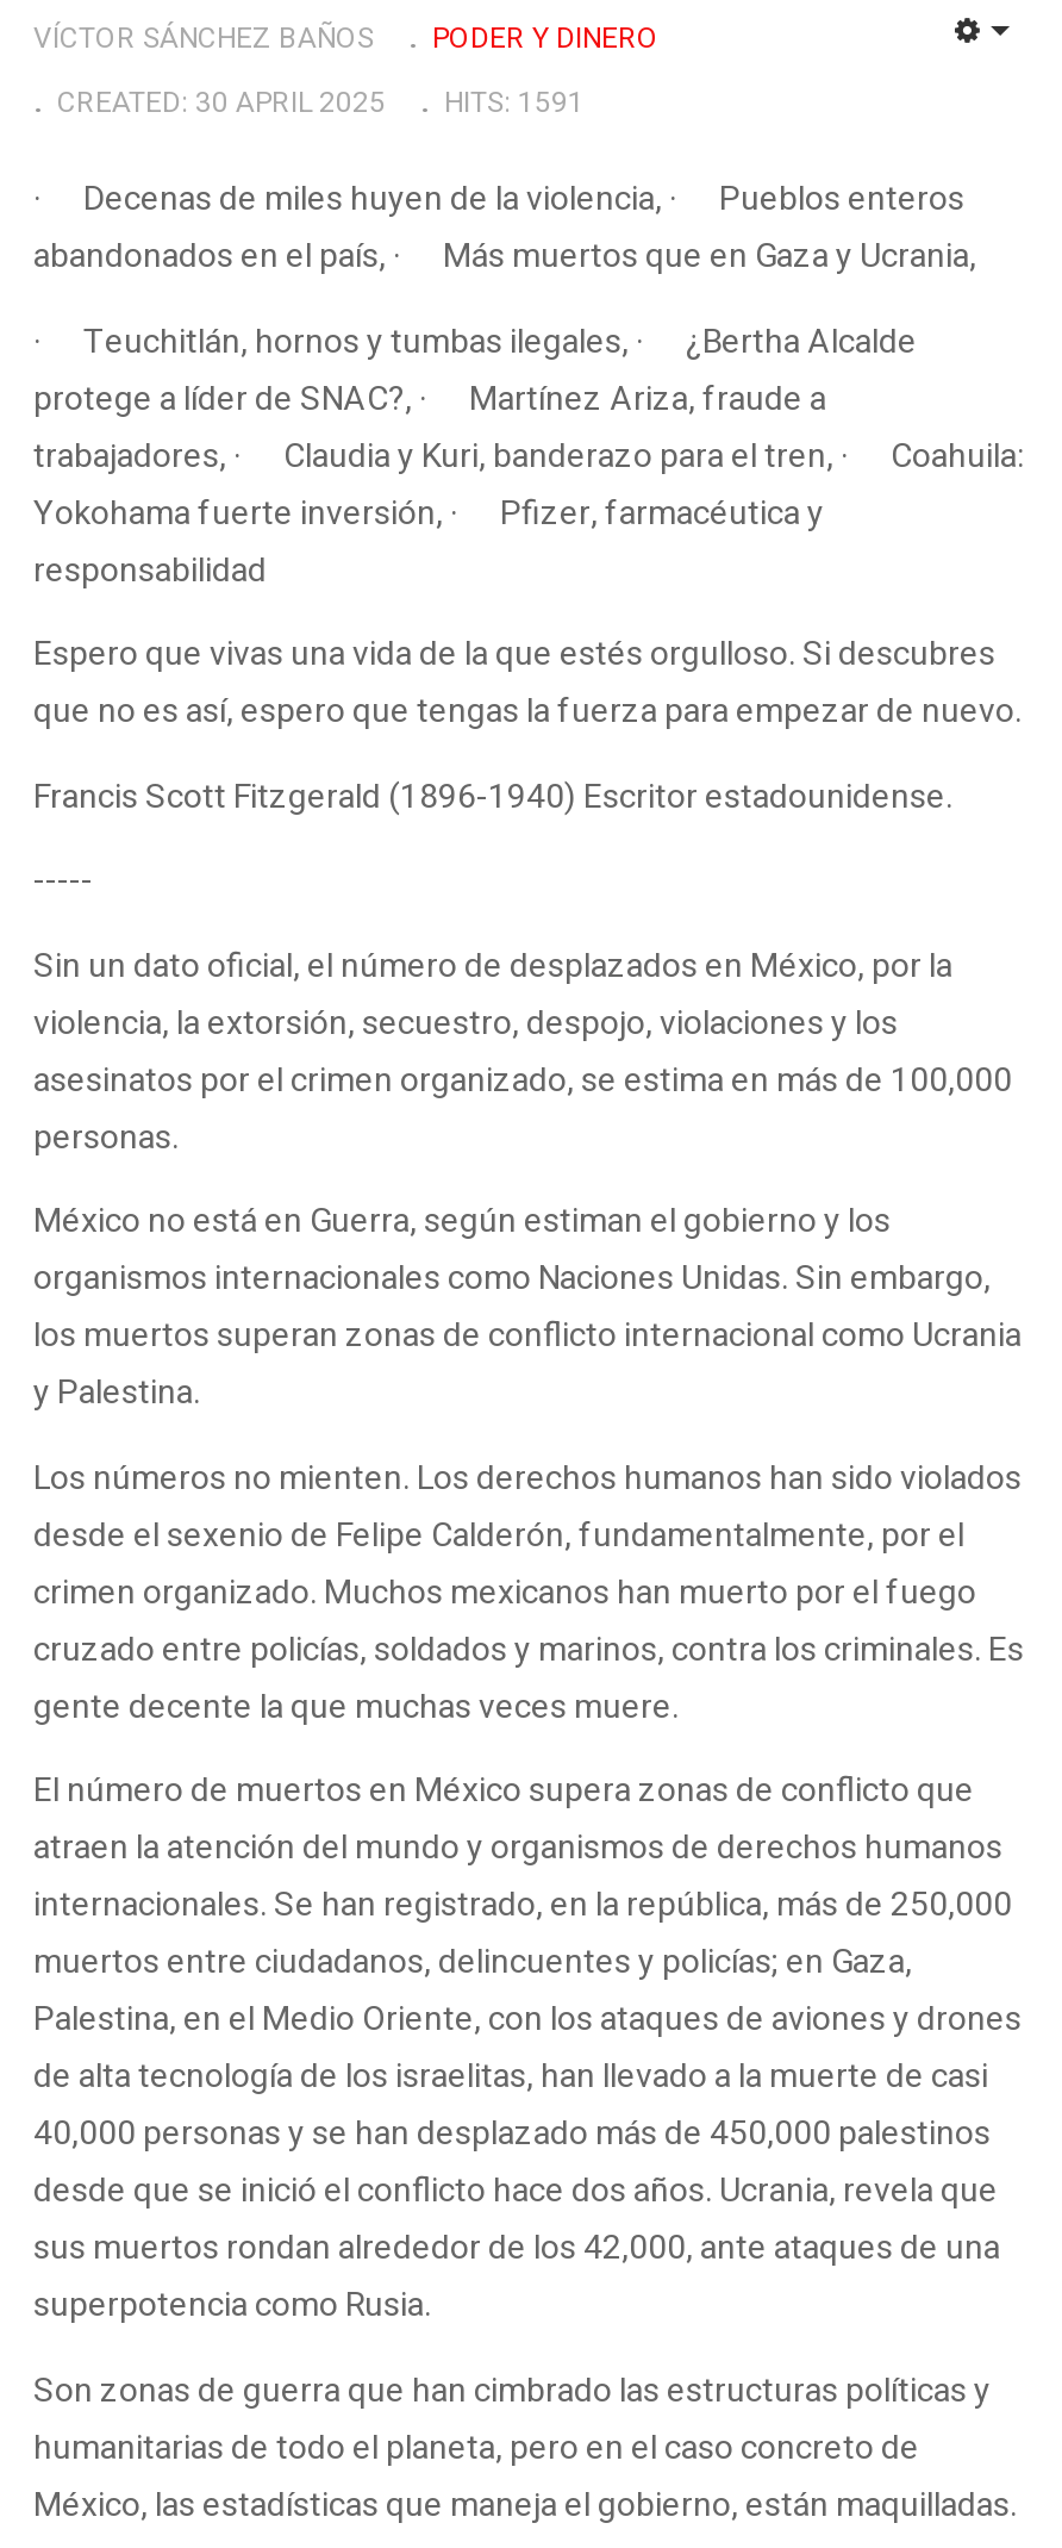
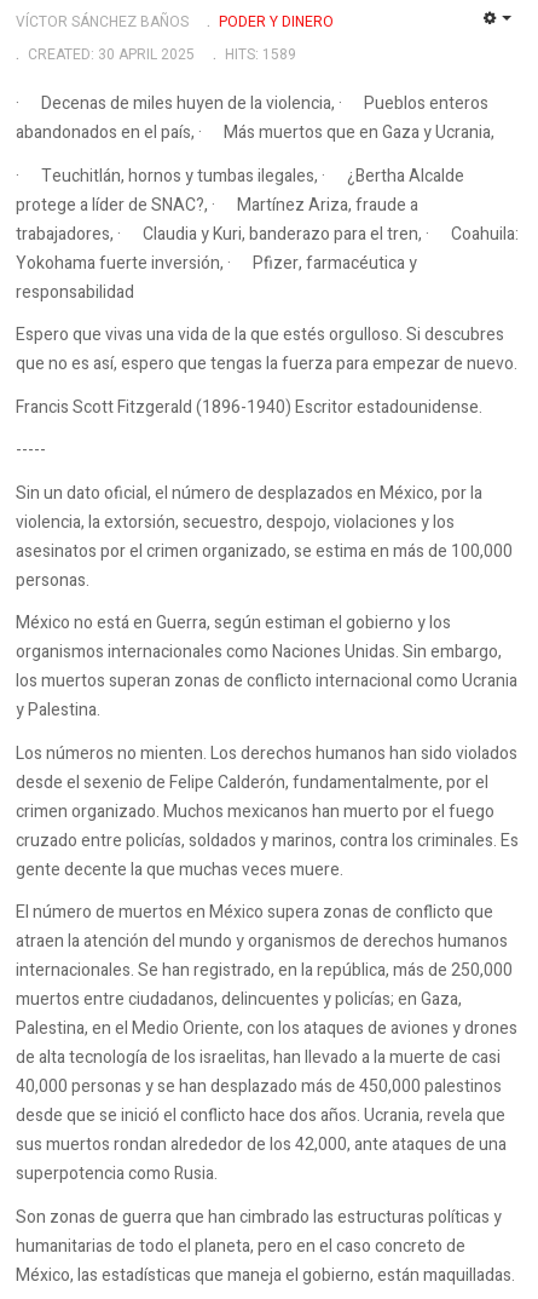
- CREATED: 30 APRIL 2025 HITS: 1591
+ CREATED: 30 APRIL 2025 HITS: 1589
